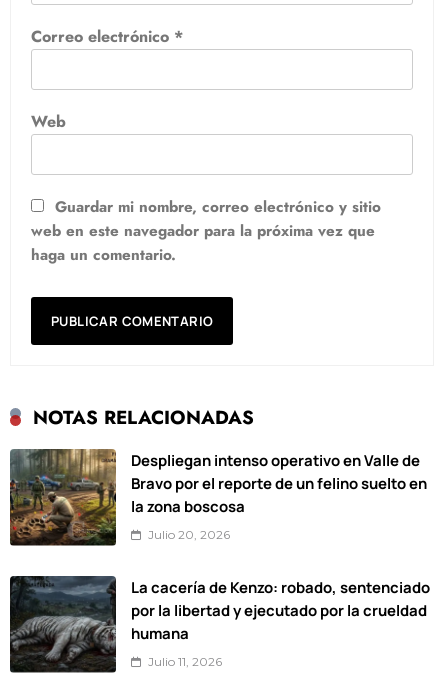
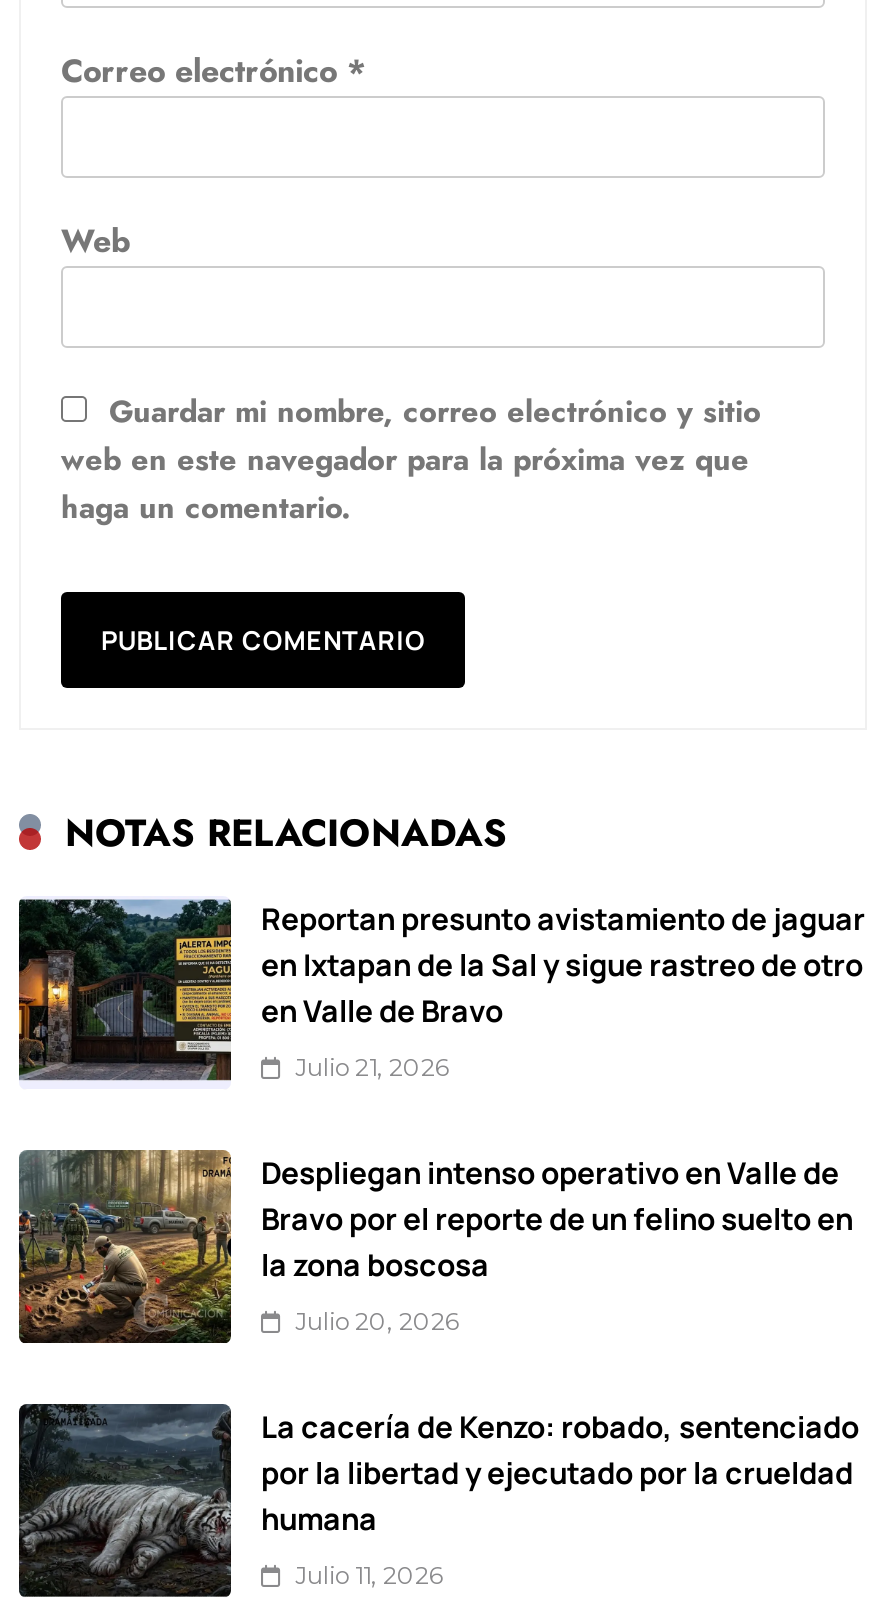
+ [image]
+ Reportan presunto avistamiento de jaguar
+ en Ixtapan de la Sal y sigue rastreo de otro
+ en Valle de Bravo
+ Julio 21, 2026
